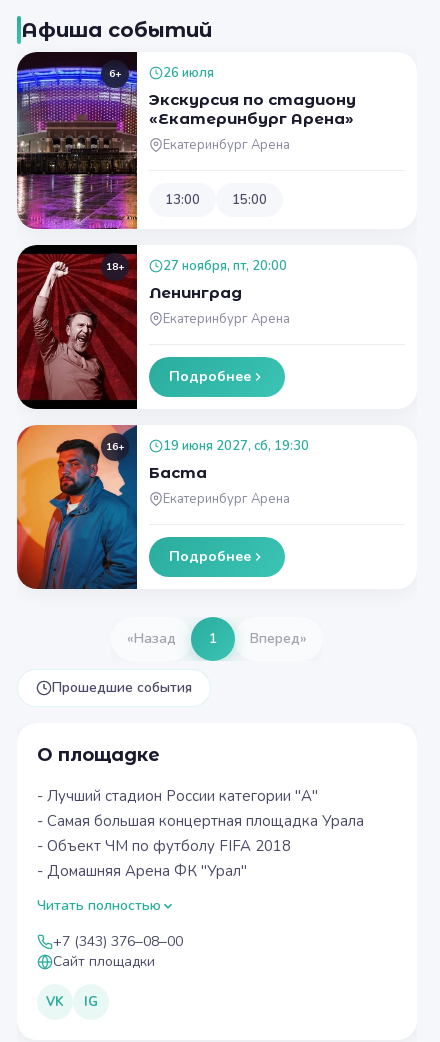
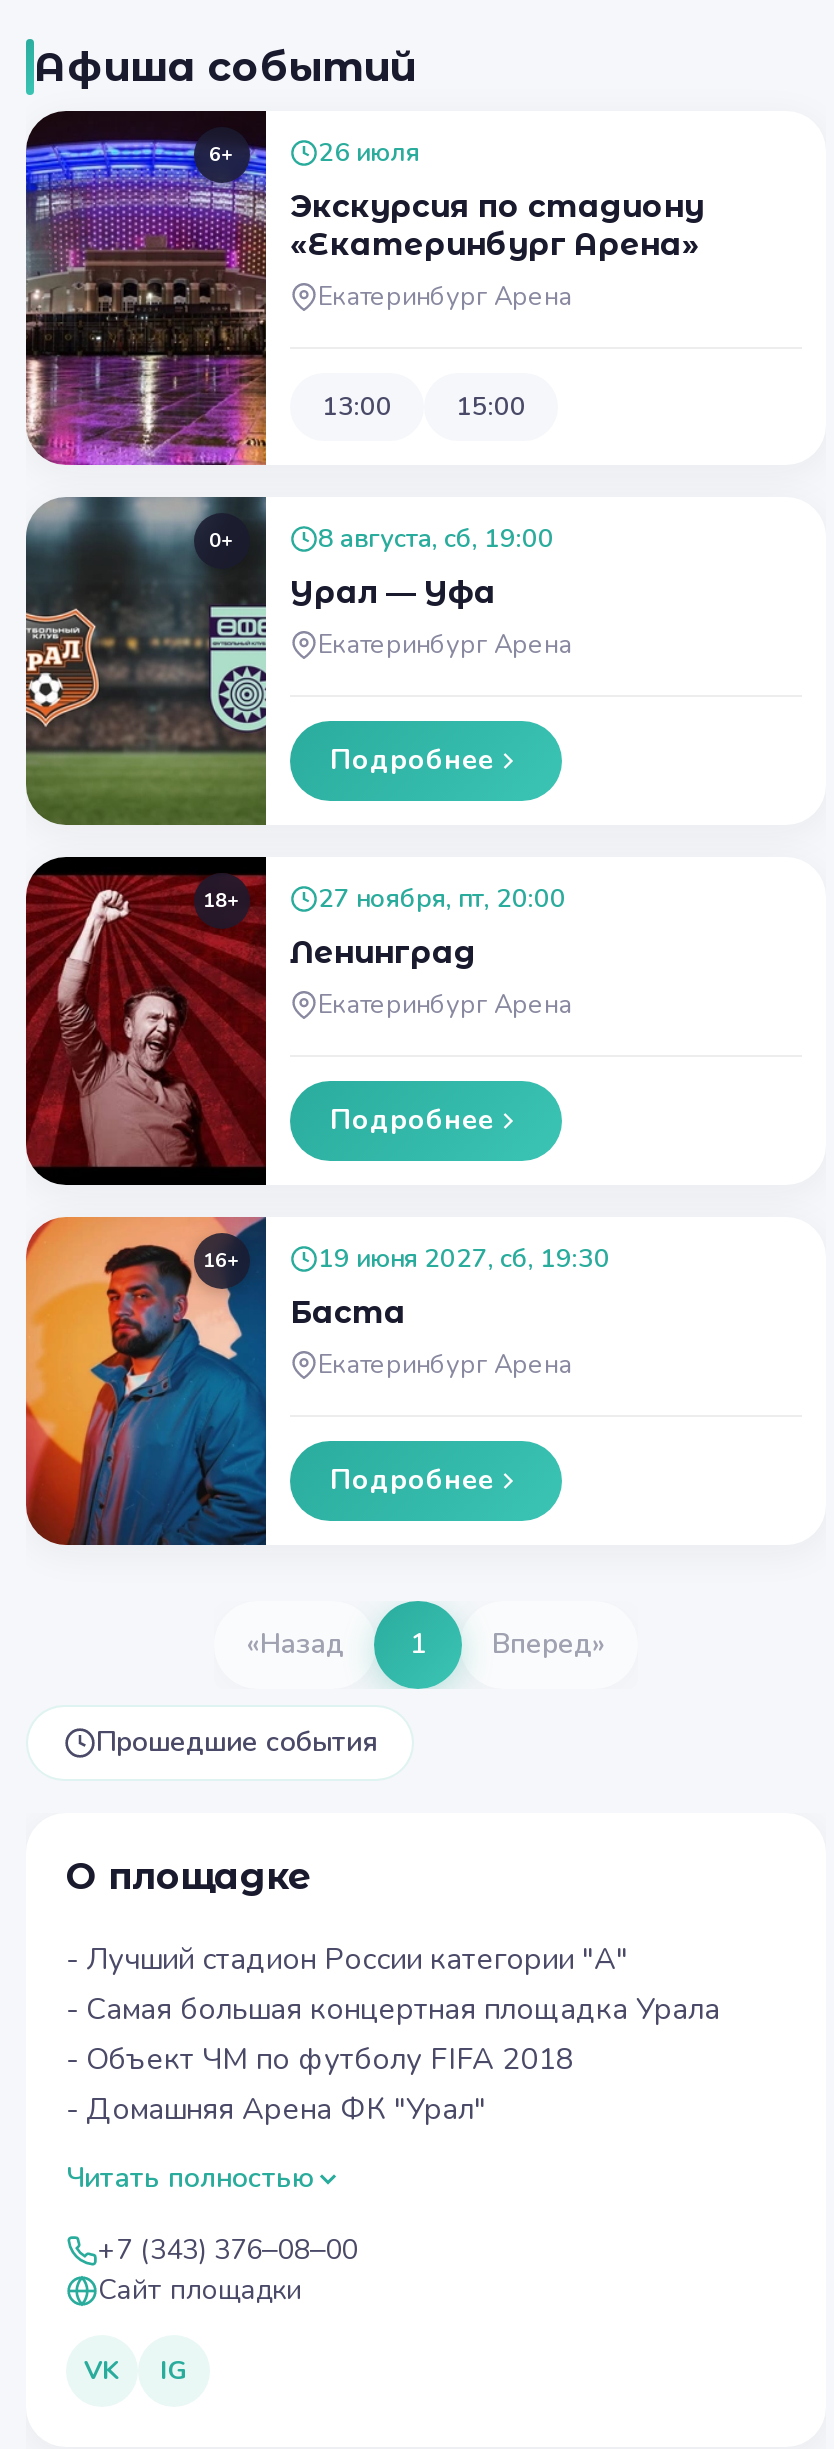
+ [image]
+ 0+
+ 8 августа, сб, 19:00
+ Урал — Уфа
+ Екатеринбург Арена
+ Подробнее
